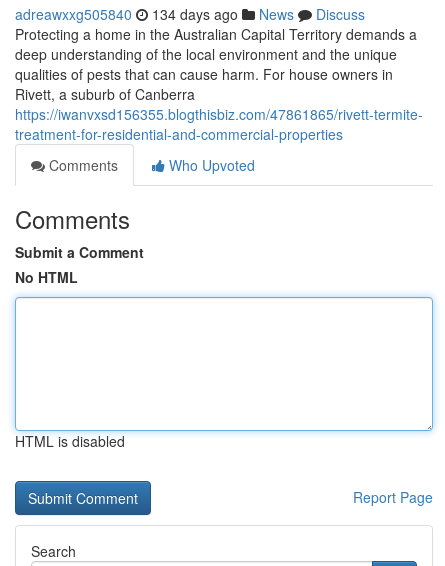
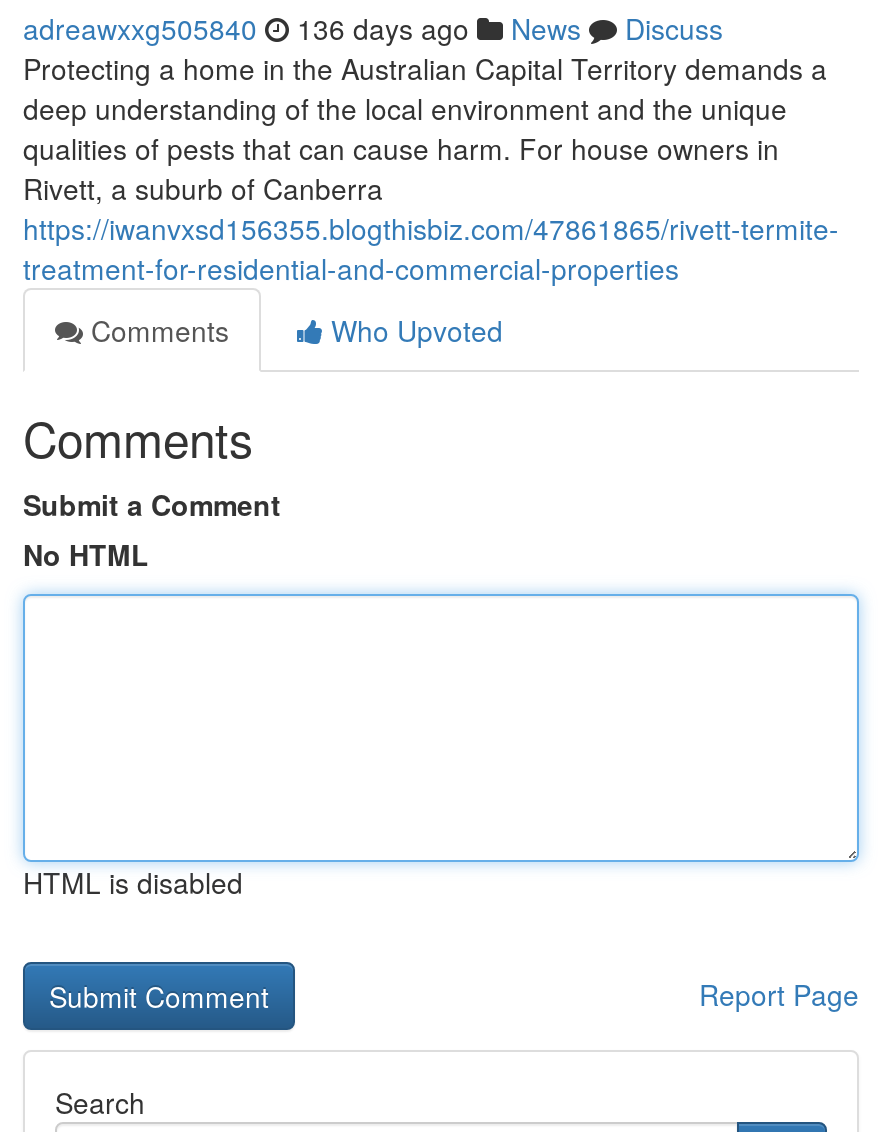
- adreawxxg505840 134 days ago News Discuss
+ adreawxxg505840 136 days ago News Discuss
